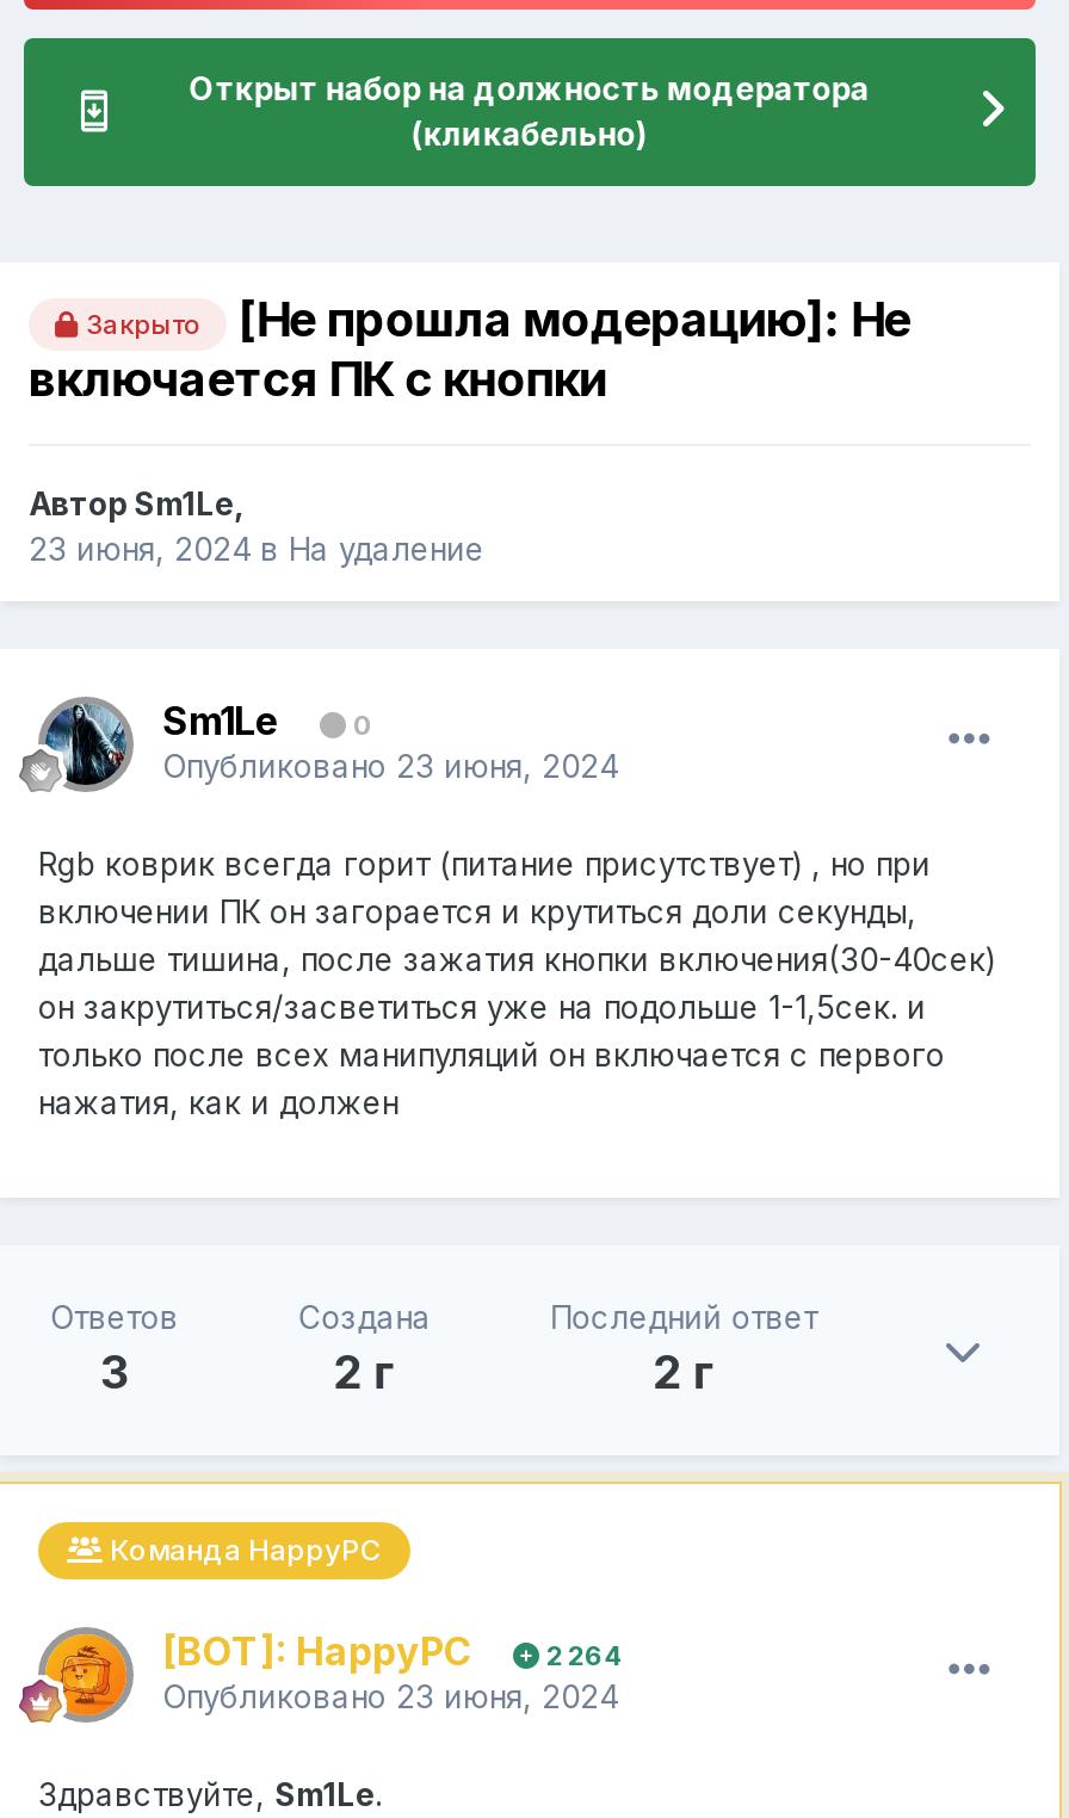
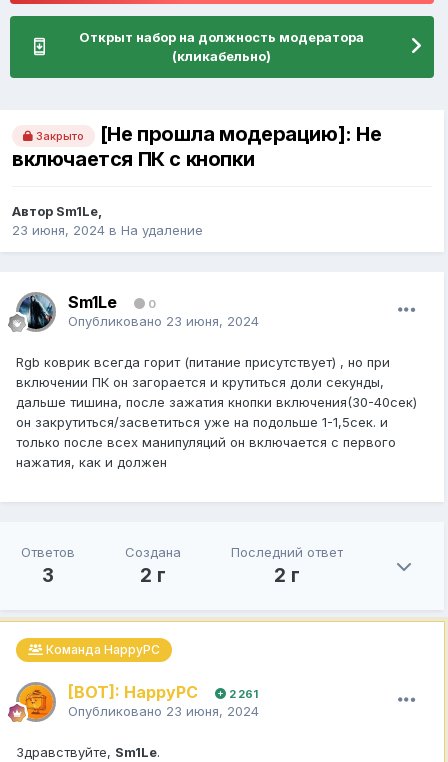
- [BOT]: HappyPC 2 264
+ [BOT]: HappyPC 2 261
